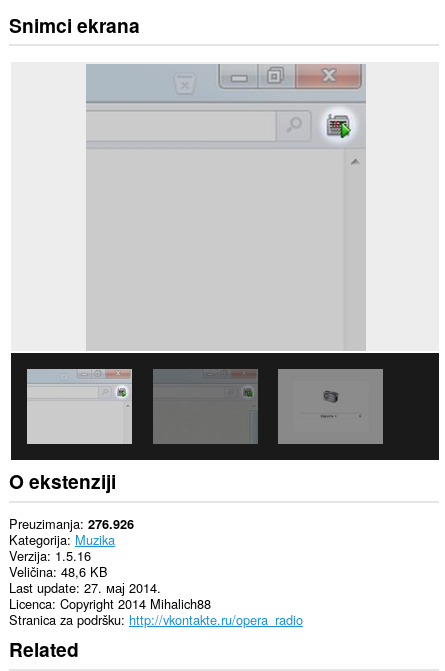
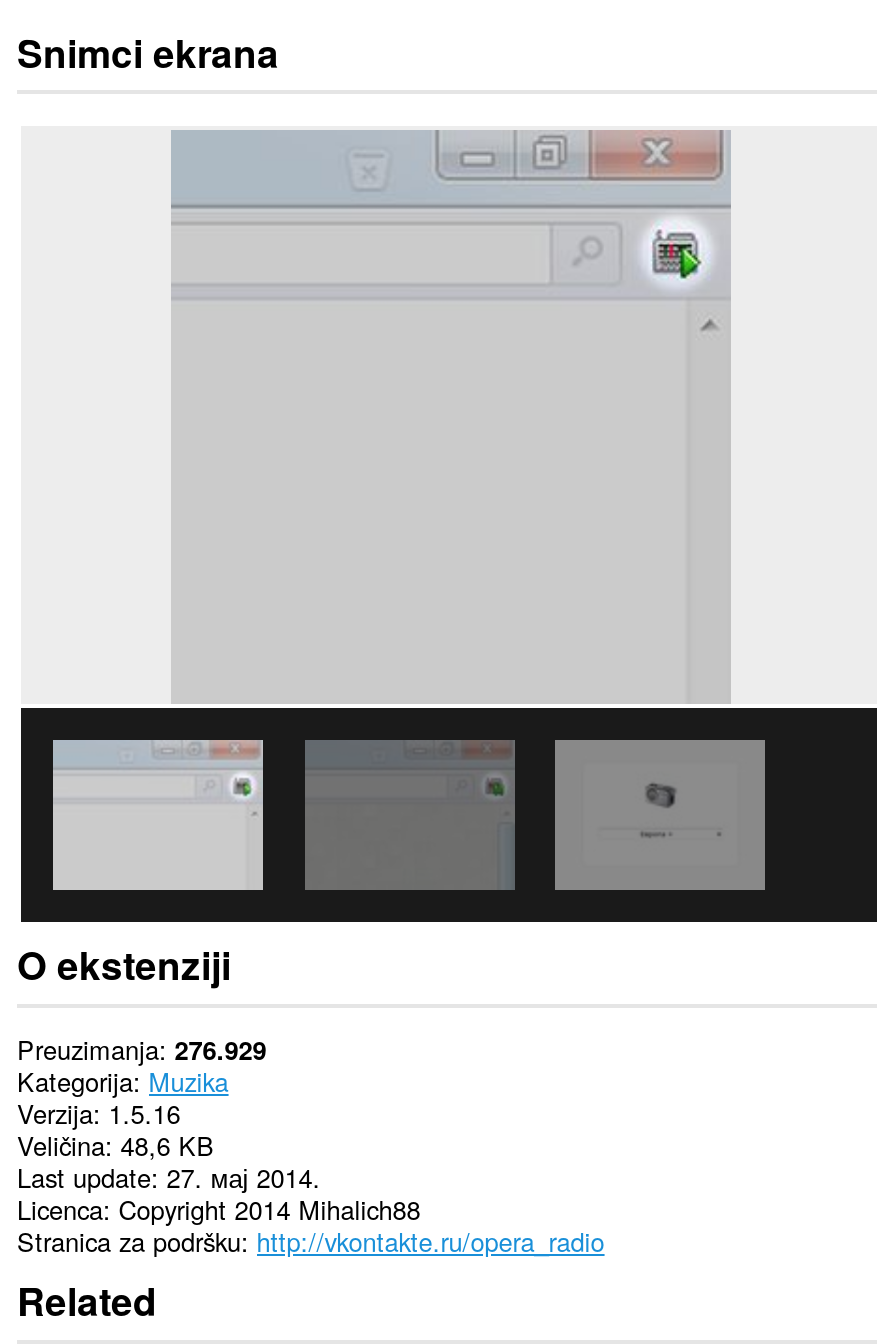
- Preuzimanja 276.926
+ Preuzimanja 276.929
